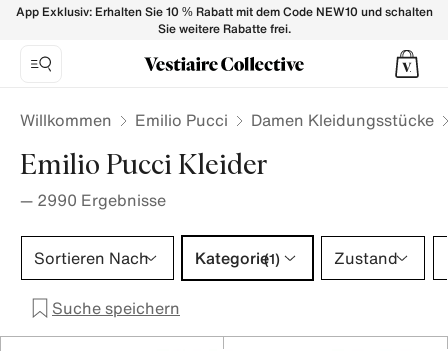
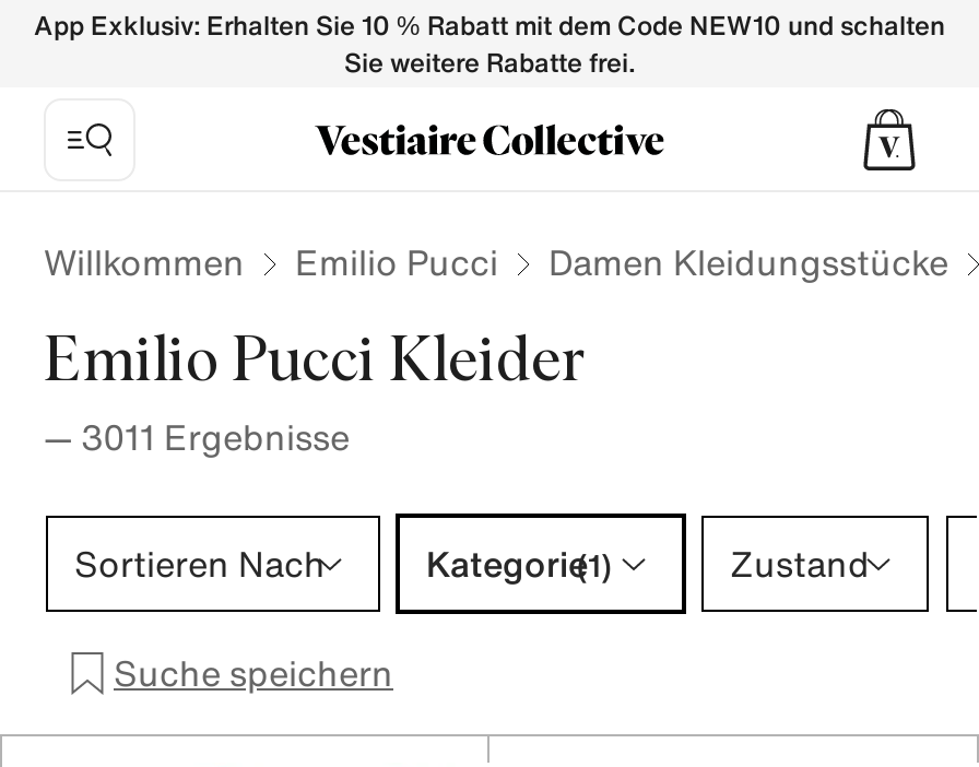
- — 2990 Ergebnisse
+ — 3011 Ergebnisse
